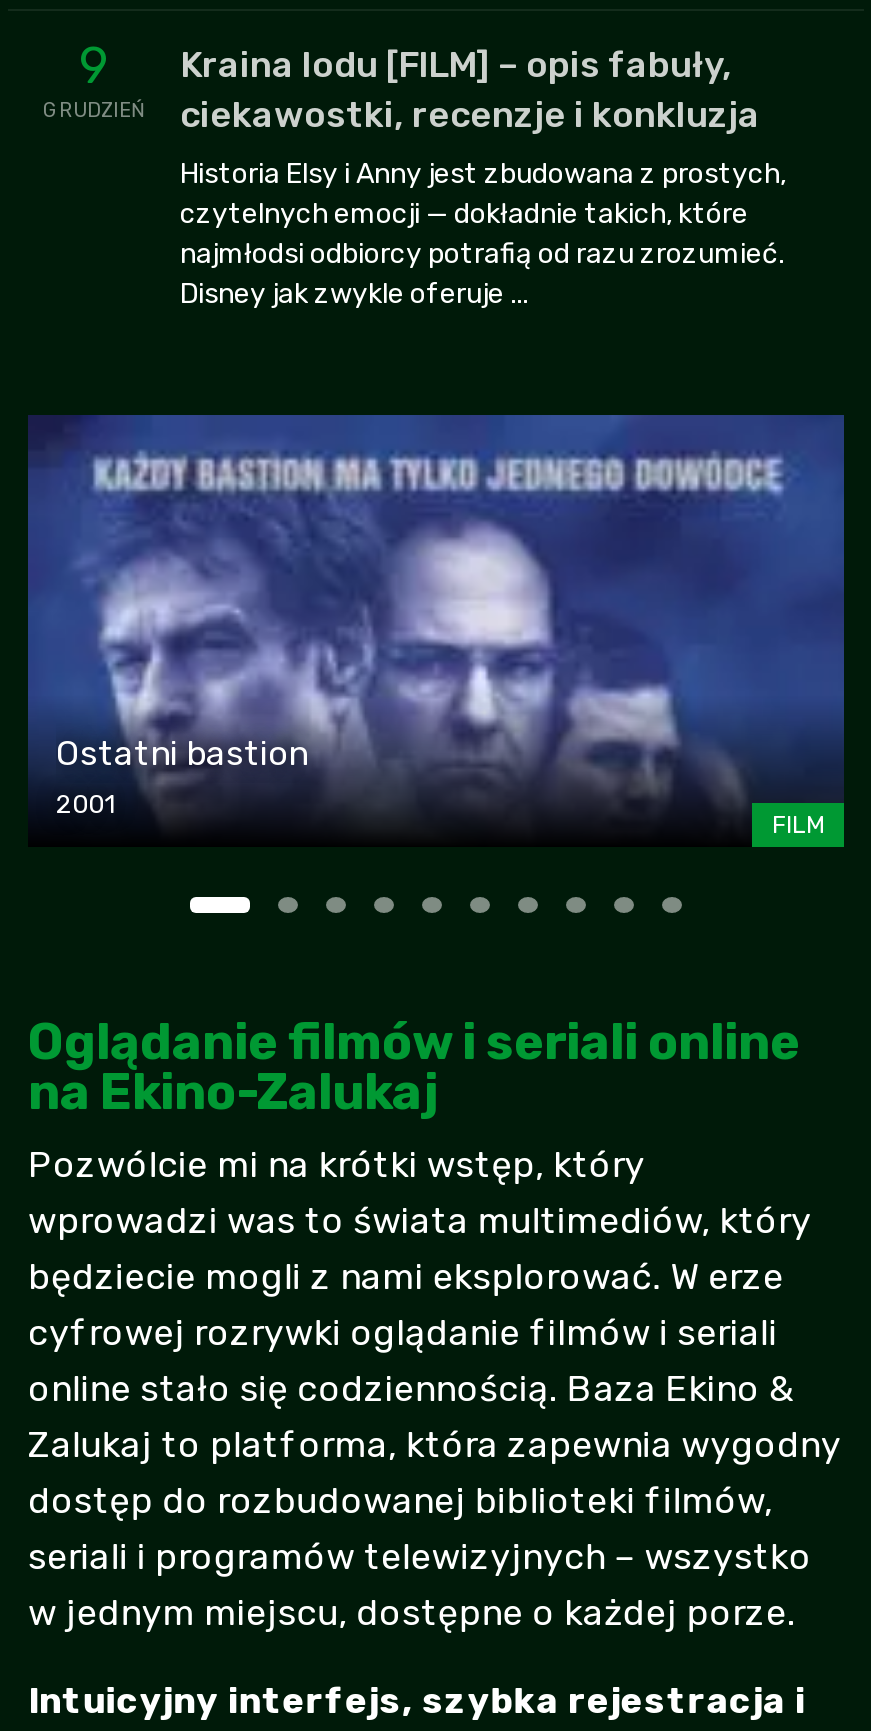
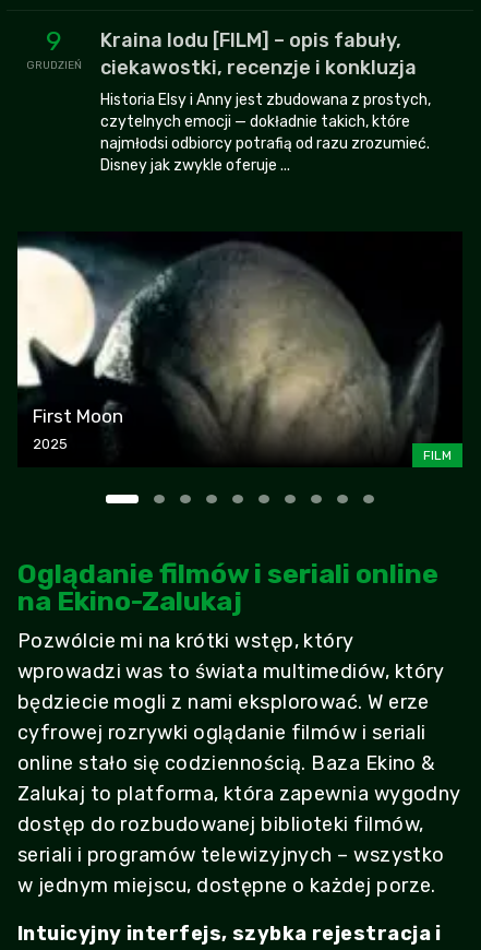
- [image]
- Ostatni bastion
- 2001
+ [image]
+ First Moon
+ 2025
